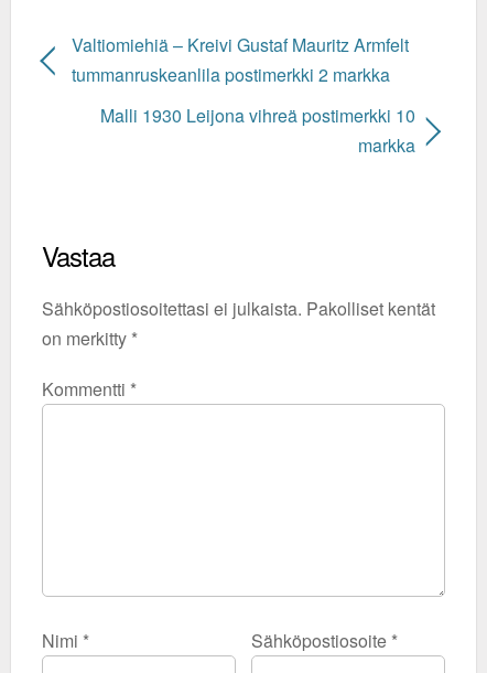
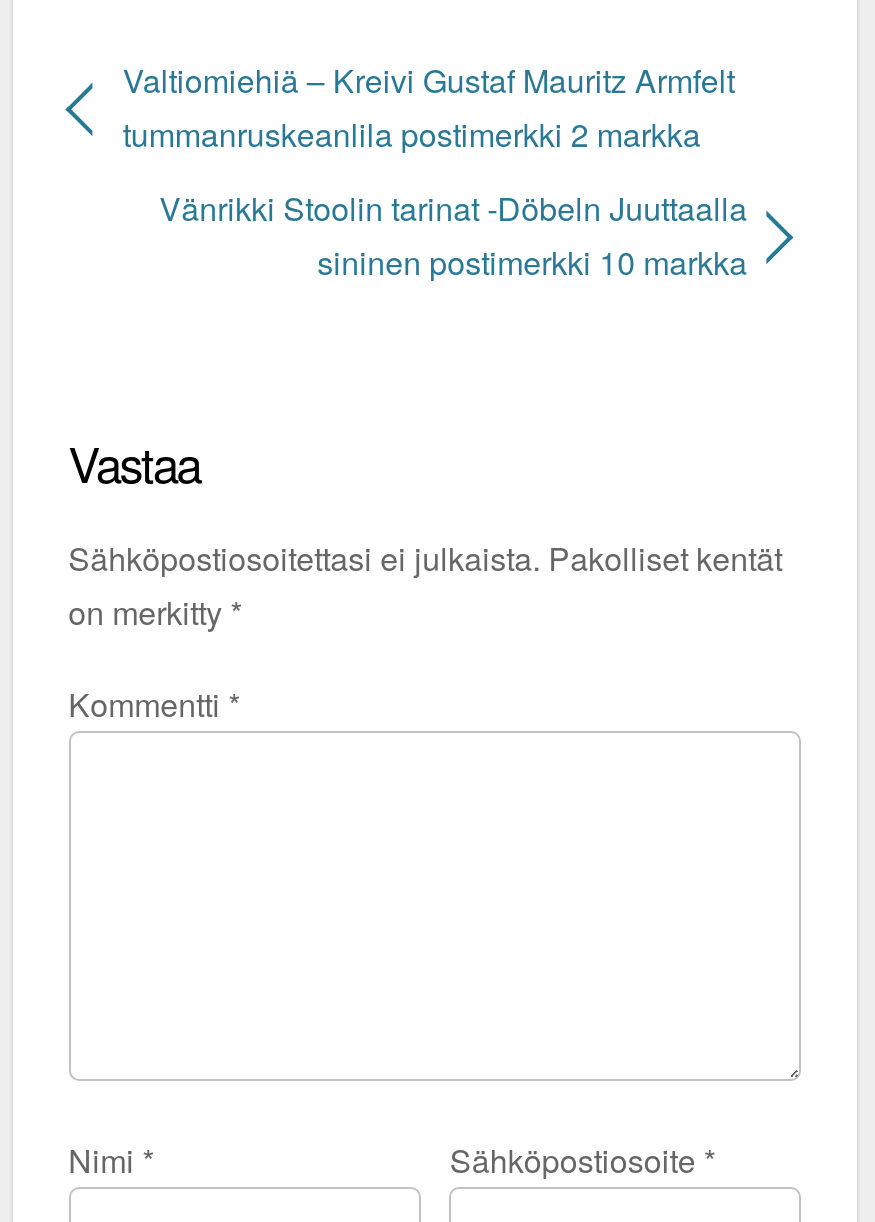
- Malli 1930 Leijona vihreä postimerkki 10
- markka
+ Vänrikki Stoolin tarinat -Döbeln Juuttaalla
+ sininen postimerkki 10 markka
